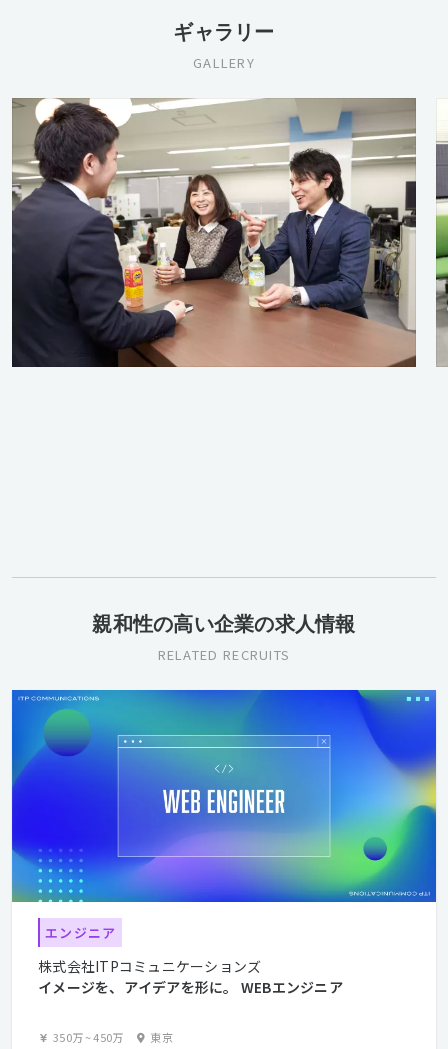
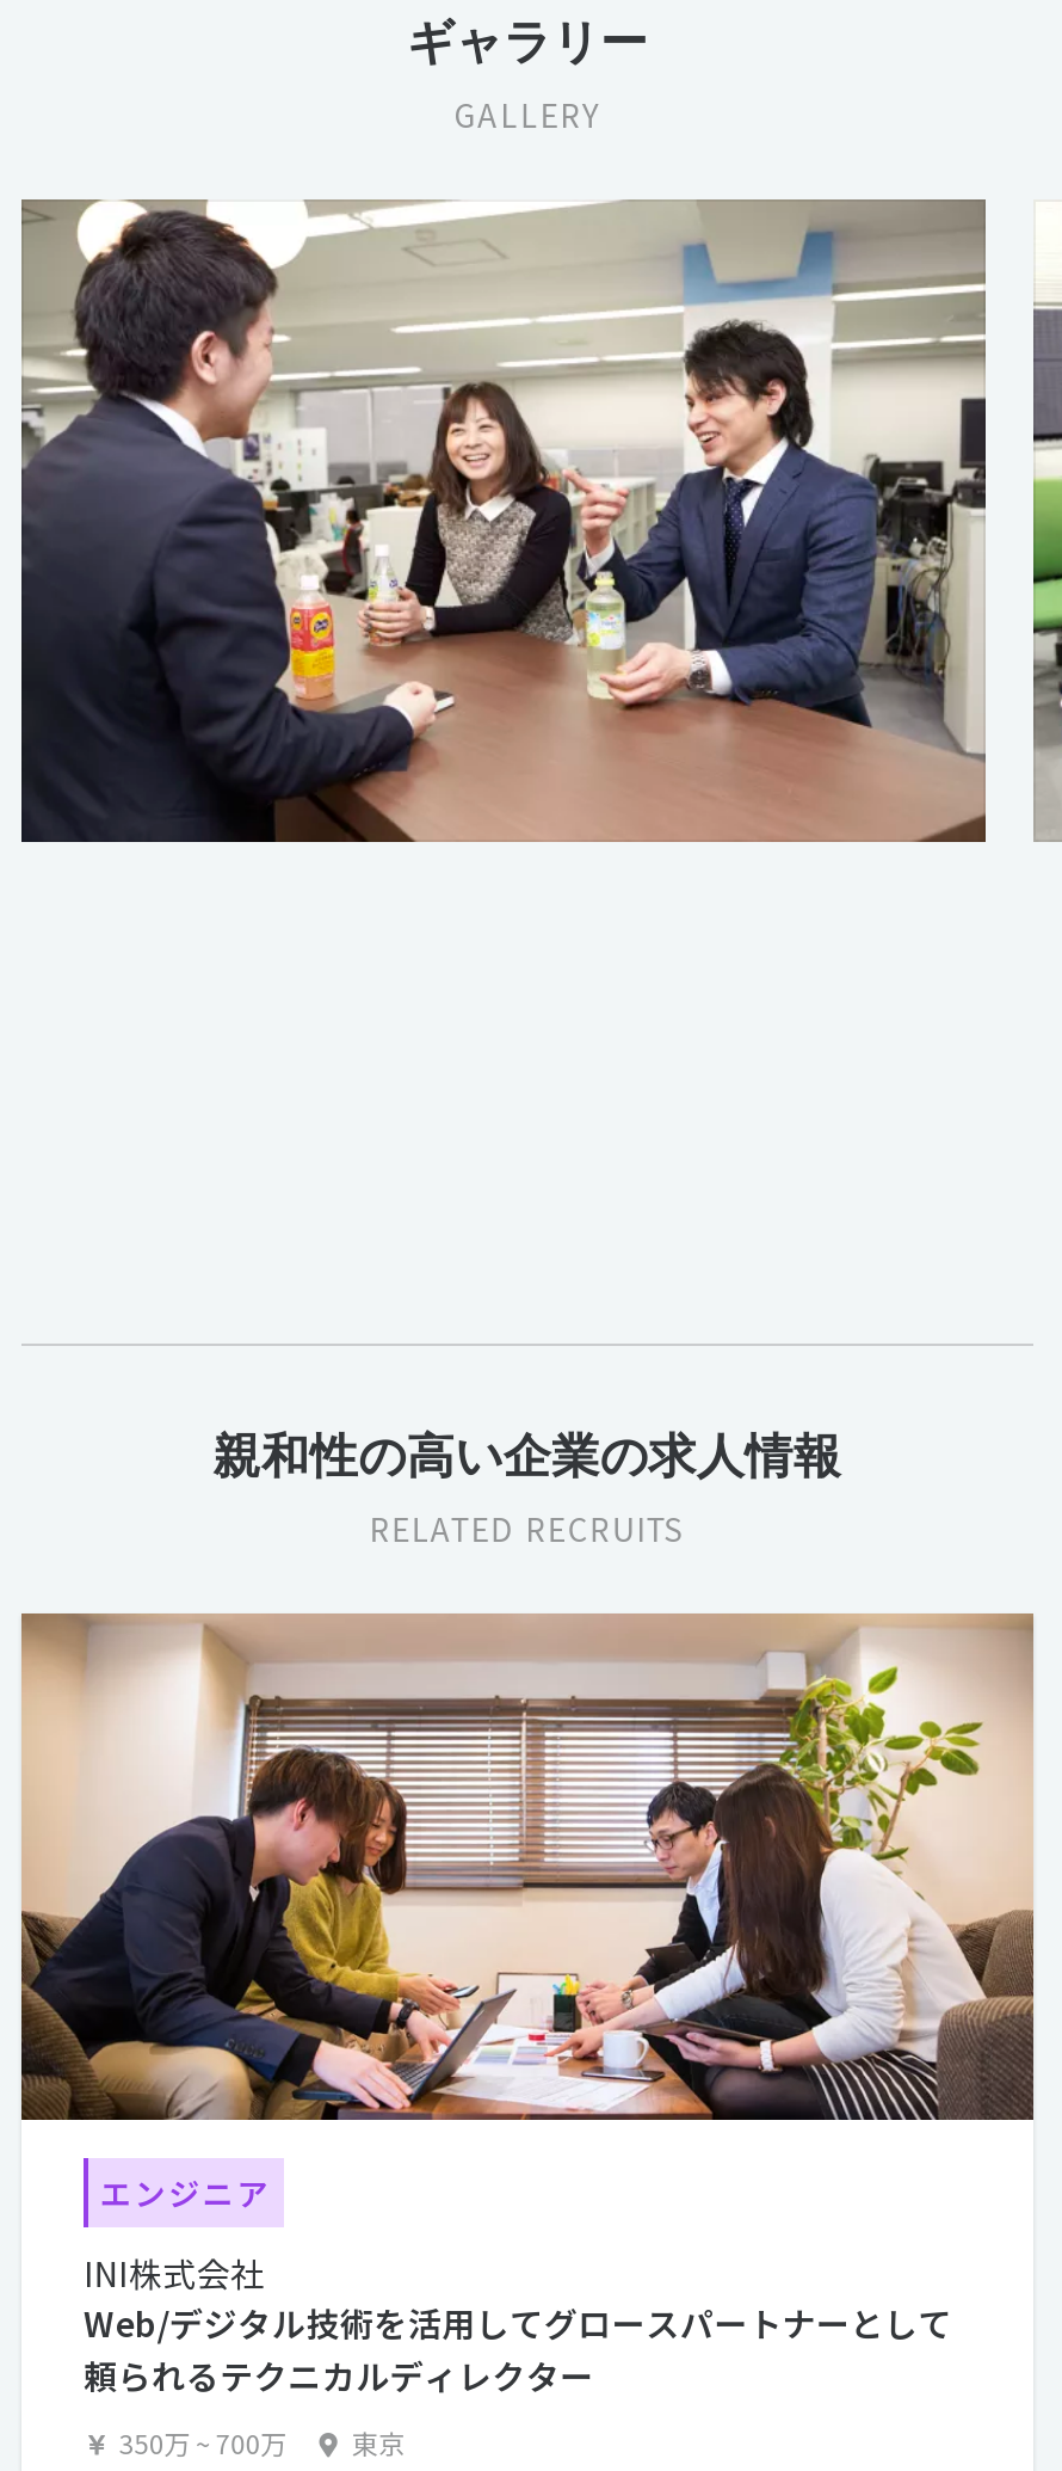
- [image]
+ [image]

- 株式会社ITPコミュニケーションズ
- イメージを、アイデアを形に。 WEBエンジニア
+ INI株式会社
+ Web/デジタル技術を活用してグロースパートナーとして
+ 頼られるテクニカルディレクター

- 350万 ~ 450万 東京
+ 350万 ~ 700万 東京
